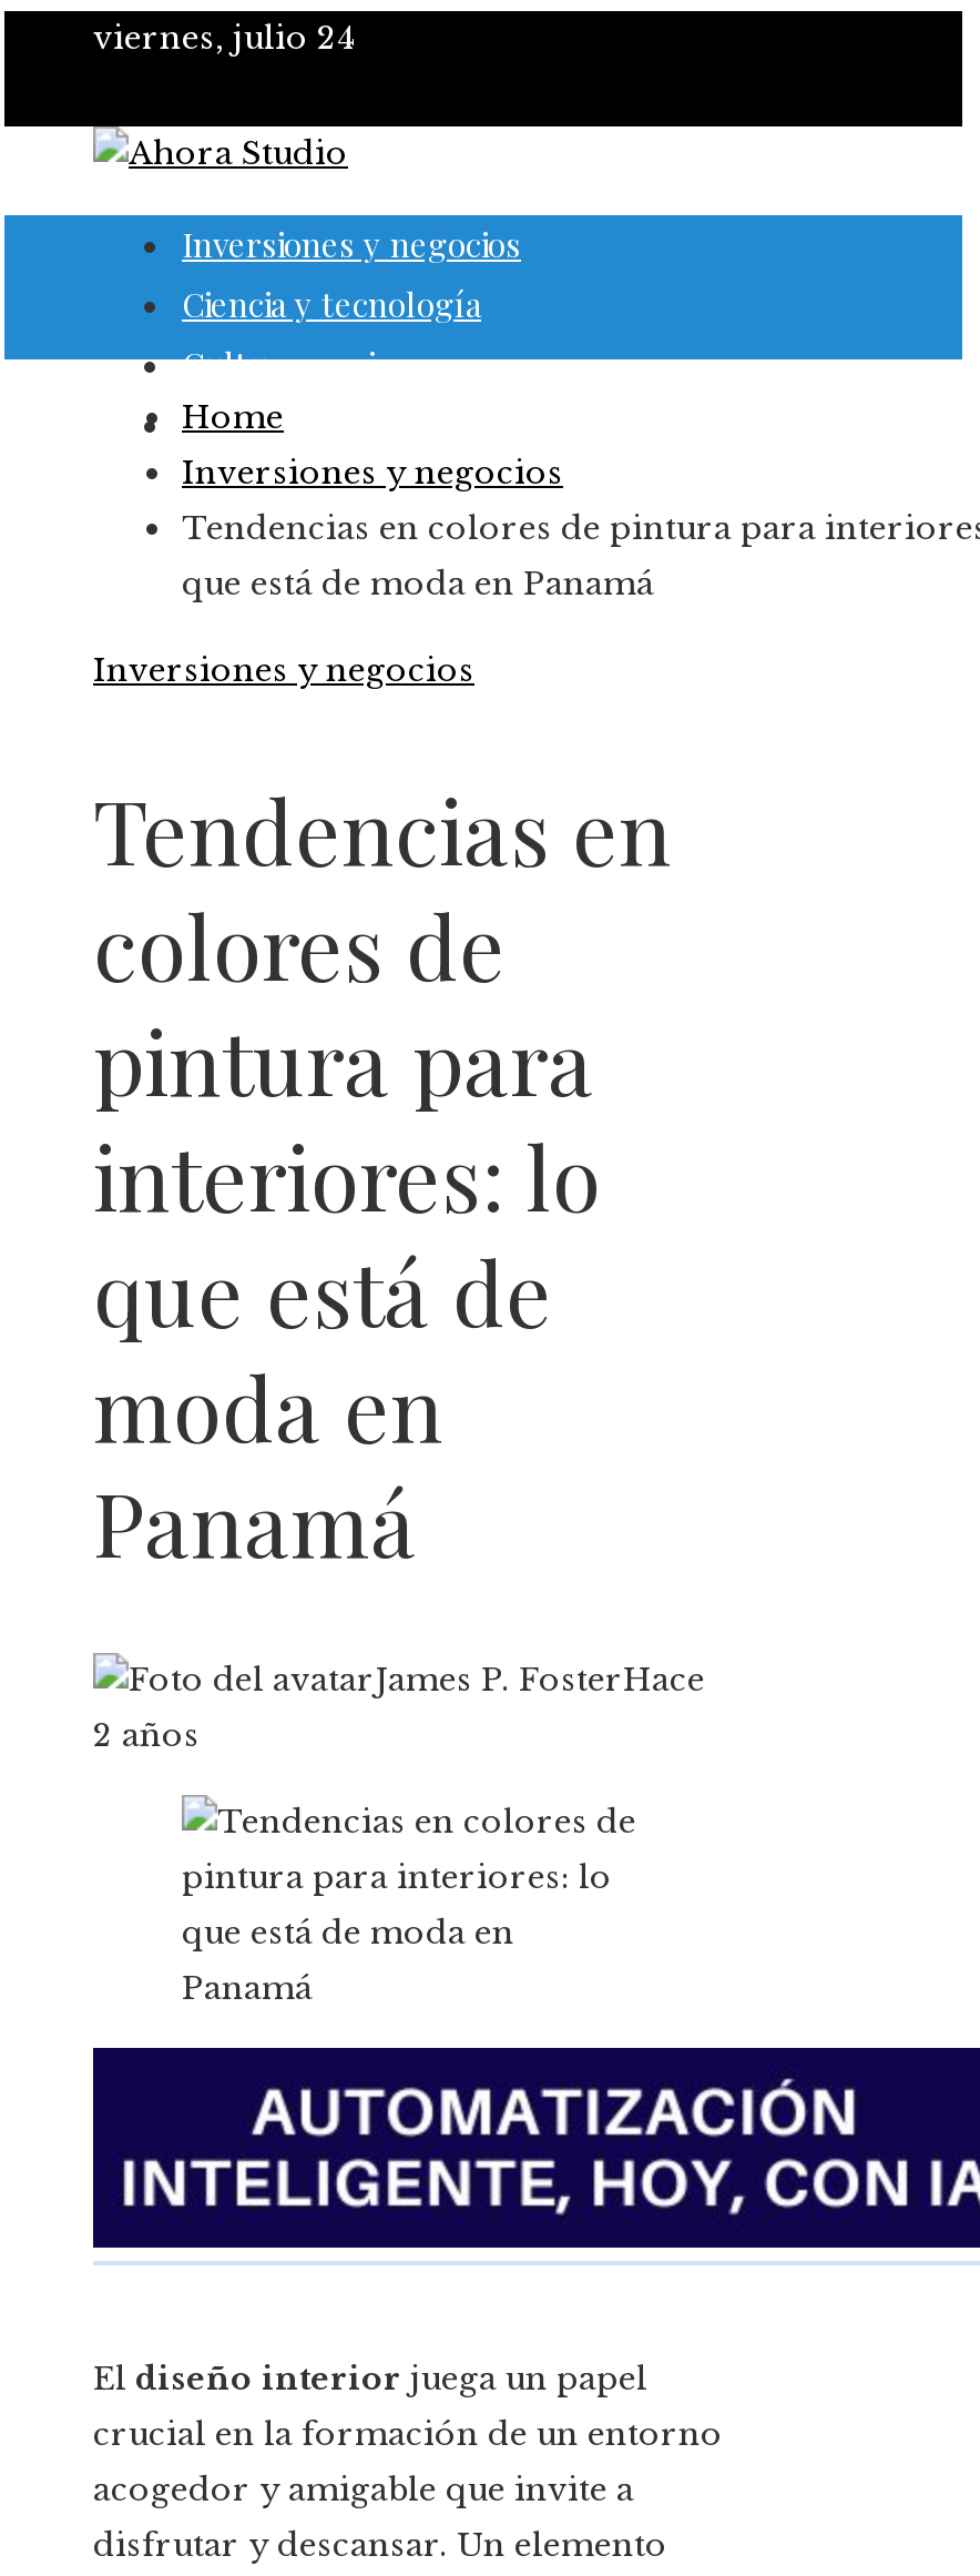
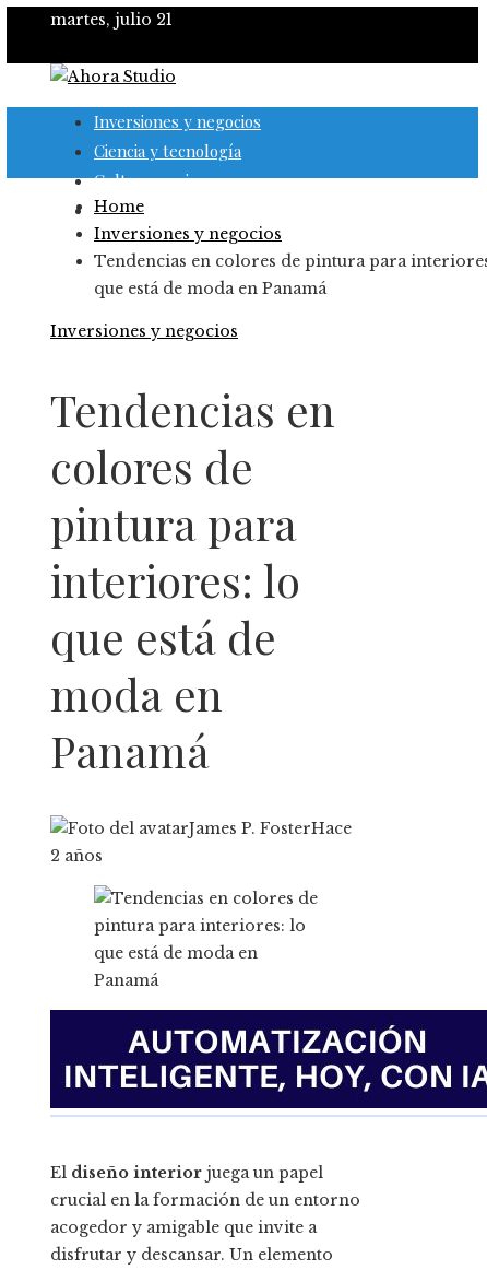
- viernes, julio 24
+ martes, julio 21
